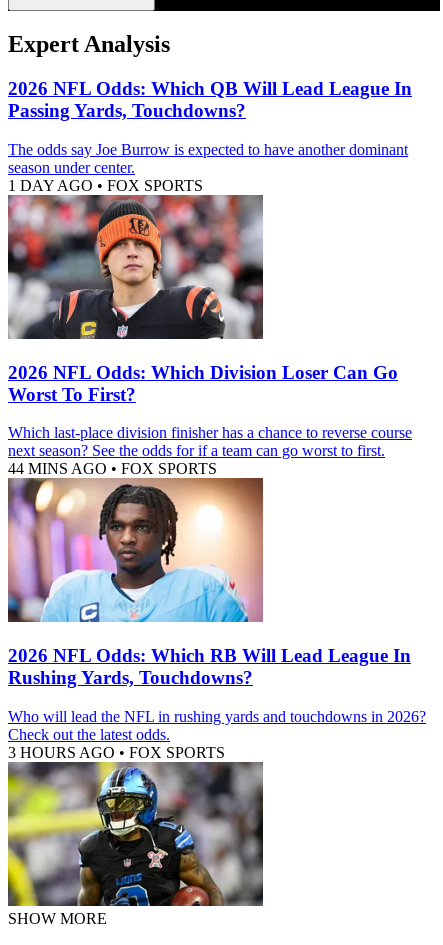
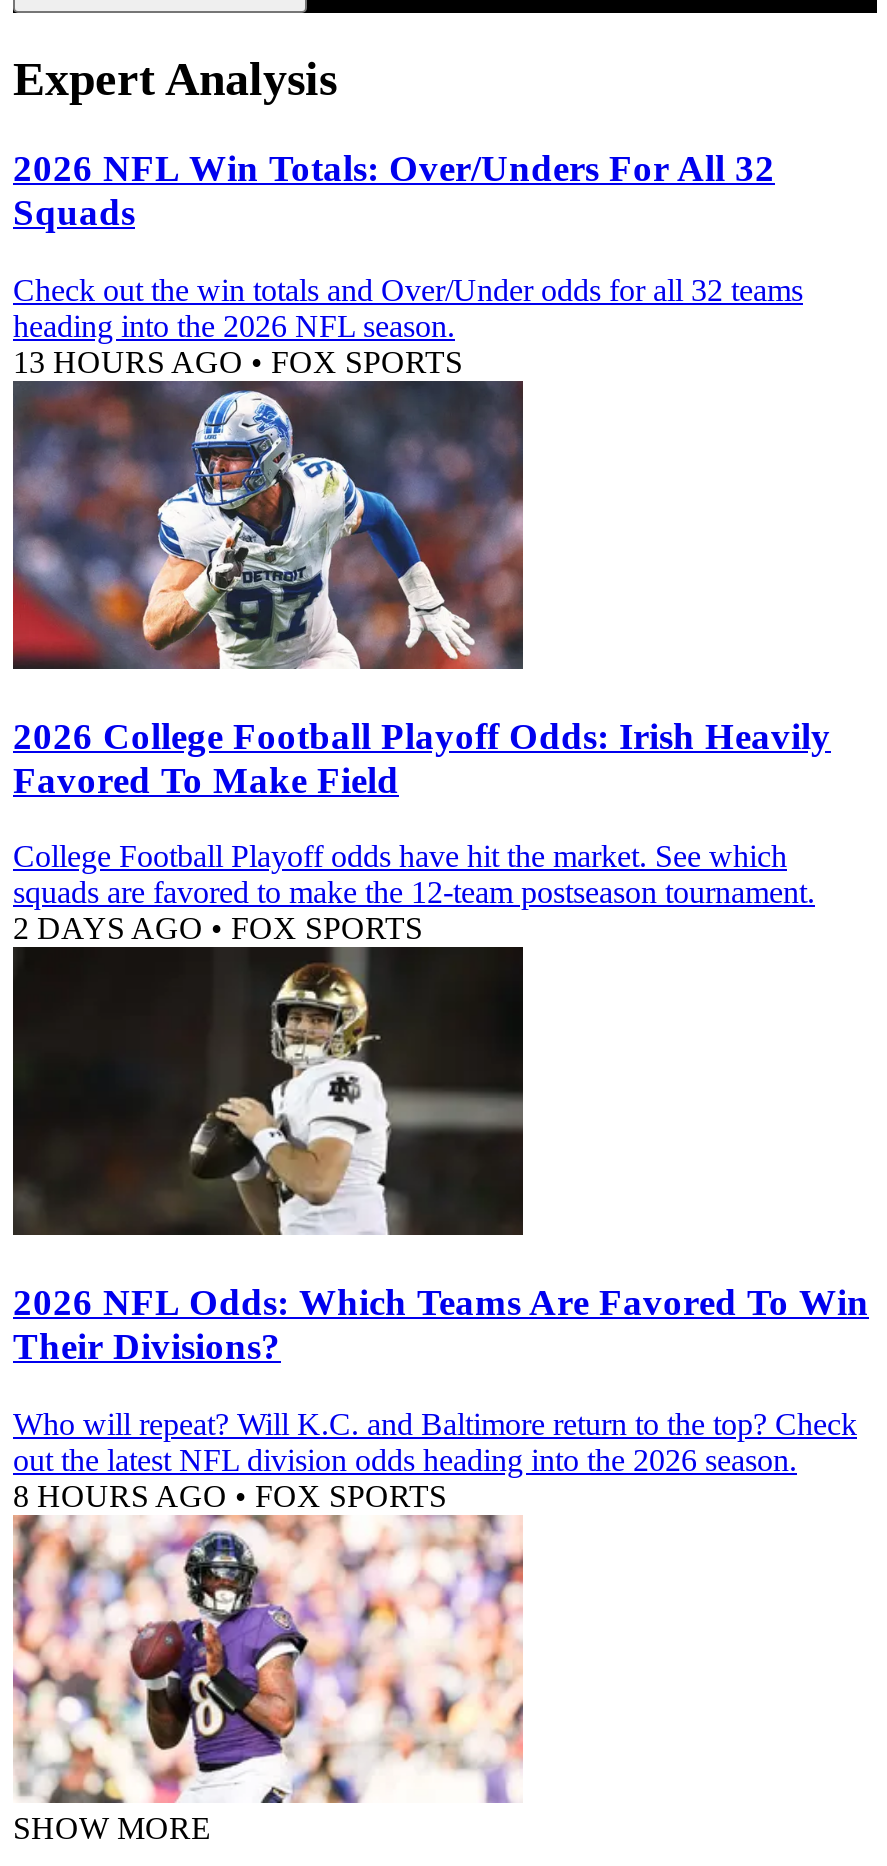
- 2026 NFL Odds: Which QB Will Lead League In
- Passing Yards, Touchdowns?
+ 2026 NFL Win Totals: Over/Unders For All 32
+ Squads

- The odds say Joe Burrow is expected to have another dominant
- season under center.
- 1 DAY AGO • FOX SPORTS
+ Check out the win totals and Over/Under odds for all 32 teams
+ heading into the 2026 NFL season.
+ 13 HOURS AGO • FOX SPORTS

- [image]
- 2026 NFL Odds: Which Division Loser Can Go
- Worst To First?
+ [image]
+ 2026 College Football Playoff Odds: Irish Heavily
+ Favored To Make Field

- [image]
- Which last-place division finisher has a chance to reverse course
- next season? See the odds for if a team can go worst to first.
- 44 MINS AGO • FOX SPORTS
+ [image]
+ College Football Playoff odds have hit the market. See which
+ squads are favored to make the 12-team postseason tournament.
+ 2 DAYS AGO • FOX SPORTS

- 2026 NFL Odds: Which RB Will Lead League In
- Rushing Yards, Touchdowns?
+ 2026 NFL Odds: Which Teams Are Favored To Win
+ Their Divisions?

- Who will lead the NFL in rushing yards and touchdowns in 2026?
- Check out the latest odds.
- 3 HOURS AGO • FOX SPORTS
+ Who will repeat? Will K.C. and Baltimore return to the top? Check
+ out the latest NFL division odds heading into the 2026 season.
+ 8 HOURS AGO • FOX SPORTS

- [image]
+ [image]
